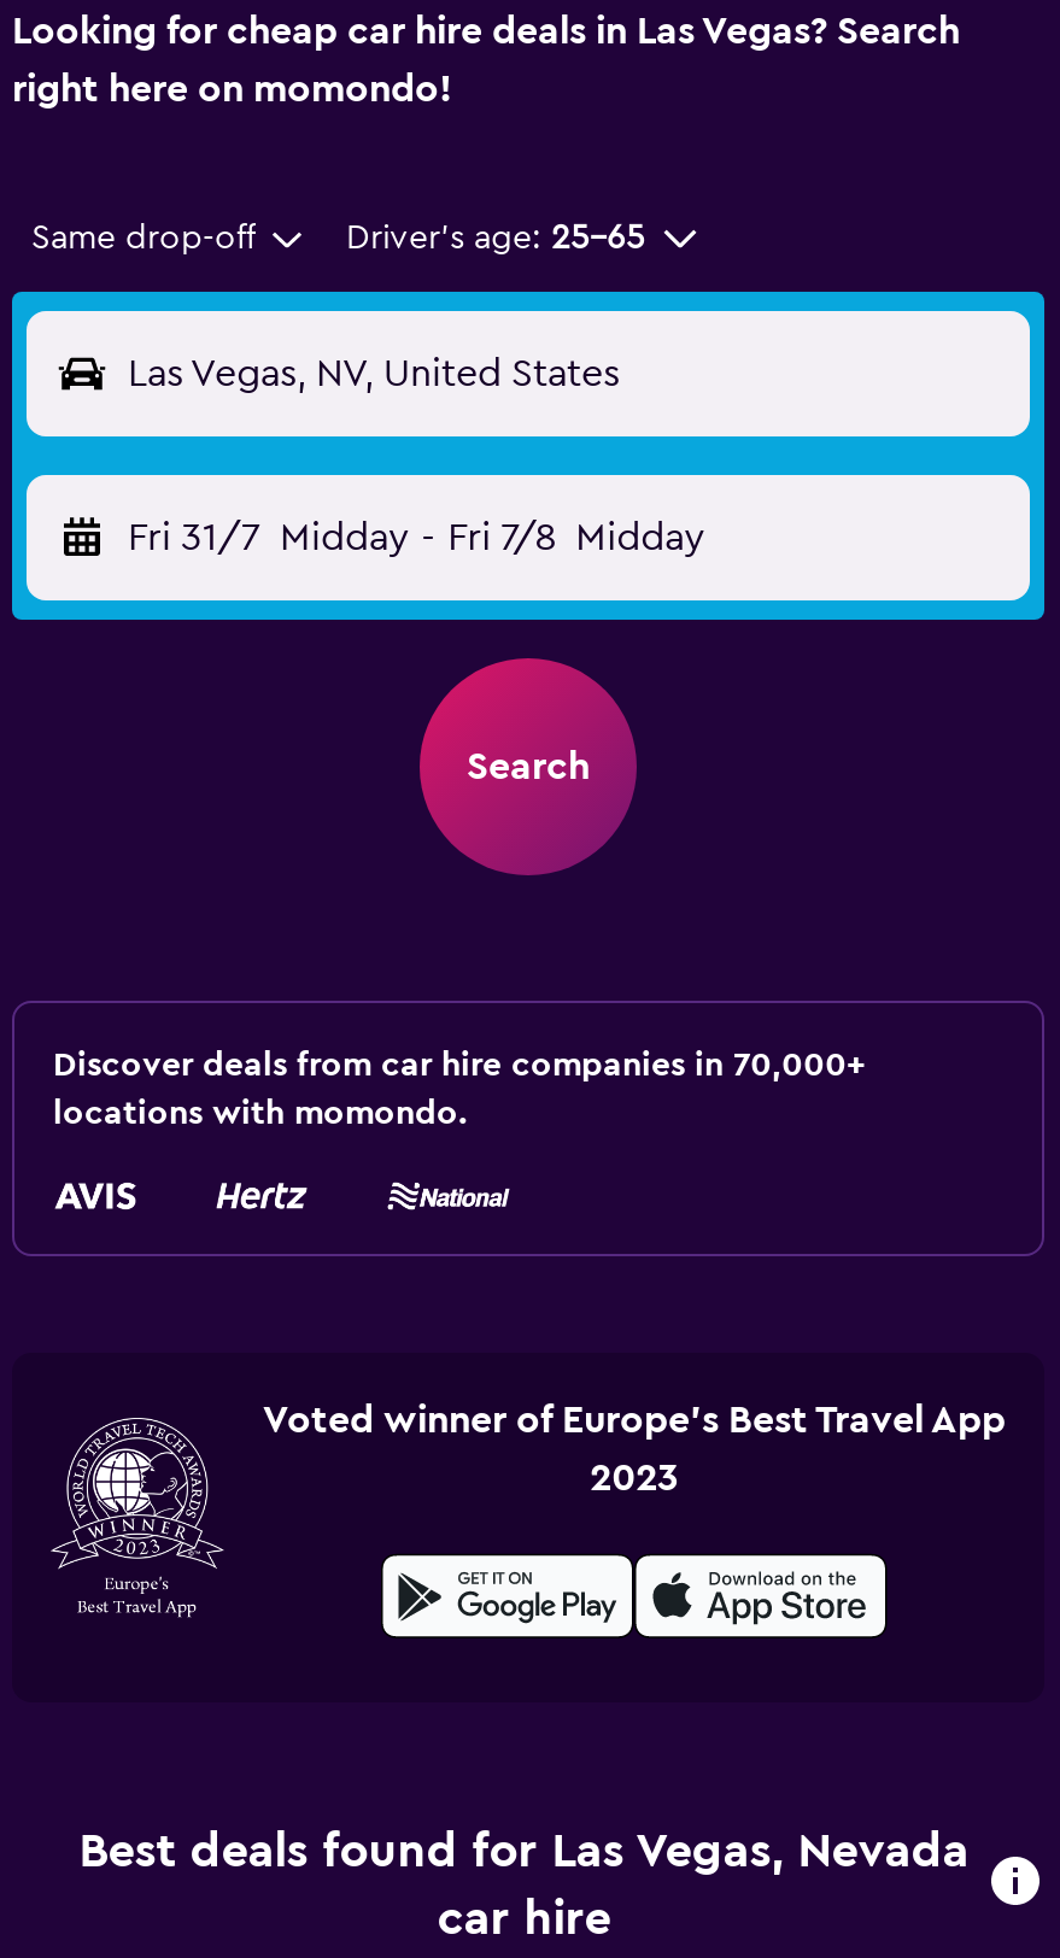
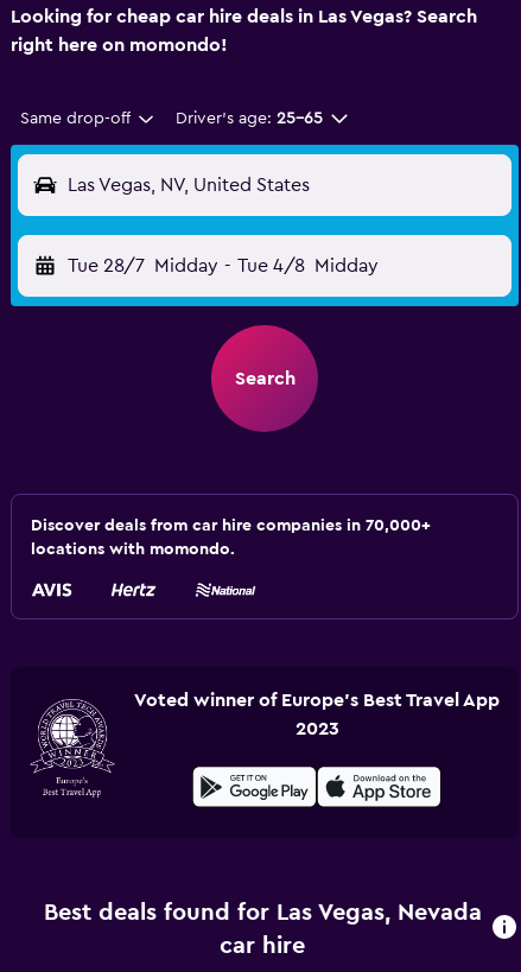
- Fri 31/7 Midday - Fri 7/8 Midday
+ Tue 28/7 Midday - Tue 4/8 Midday
